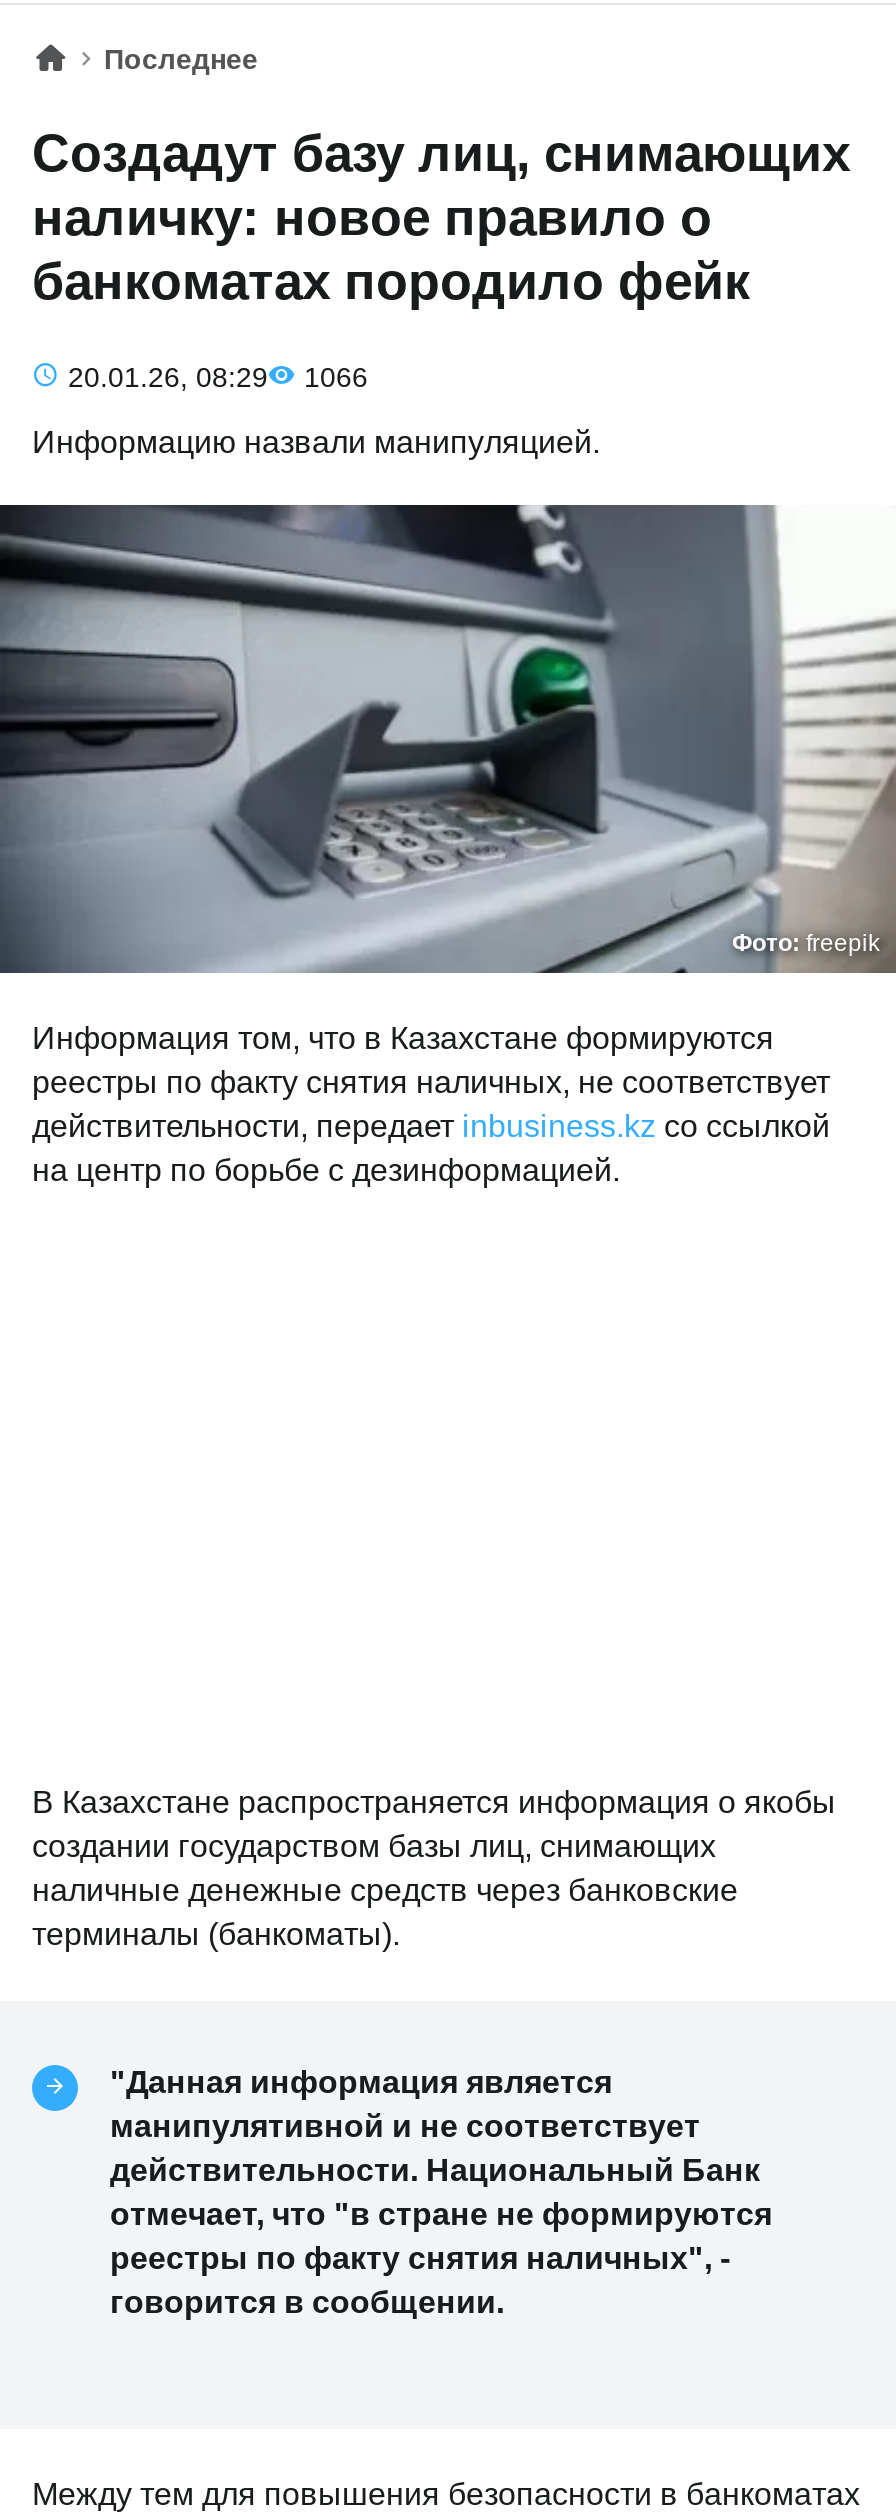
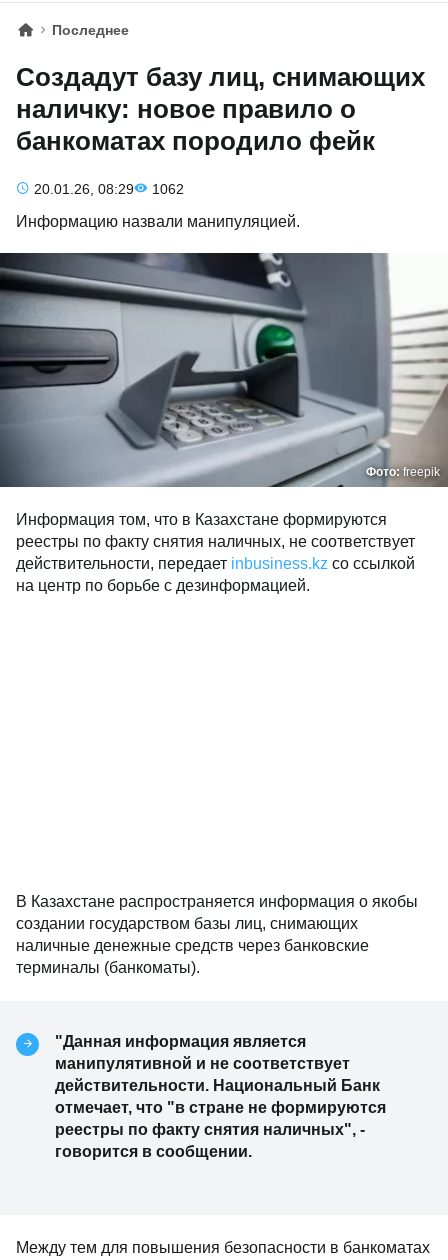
- 20.01.26, 08:29 1066
+ 20.01.26, 08:29 1062
